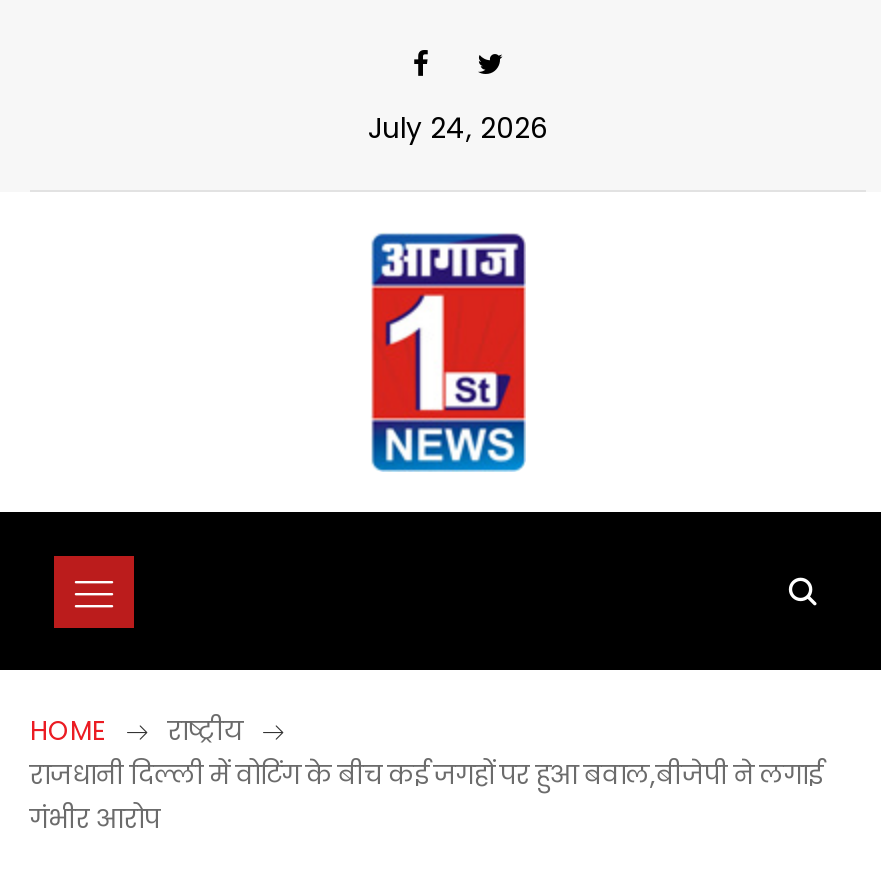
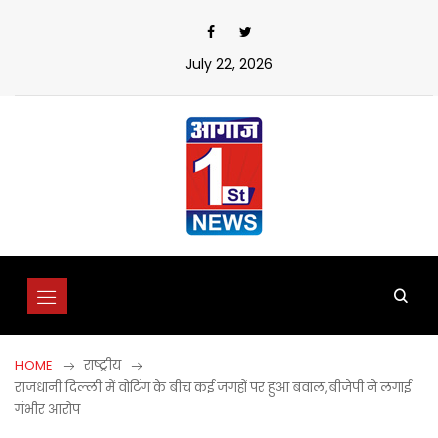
- July 24, 2026
+ July 22, 2026
